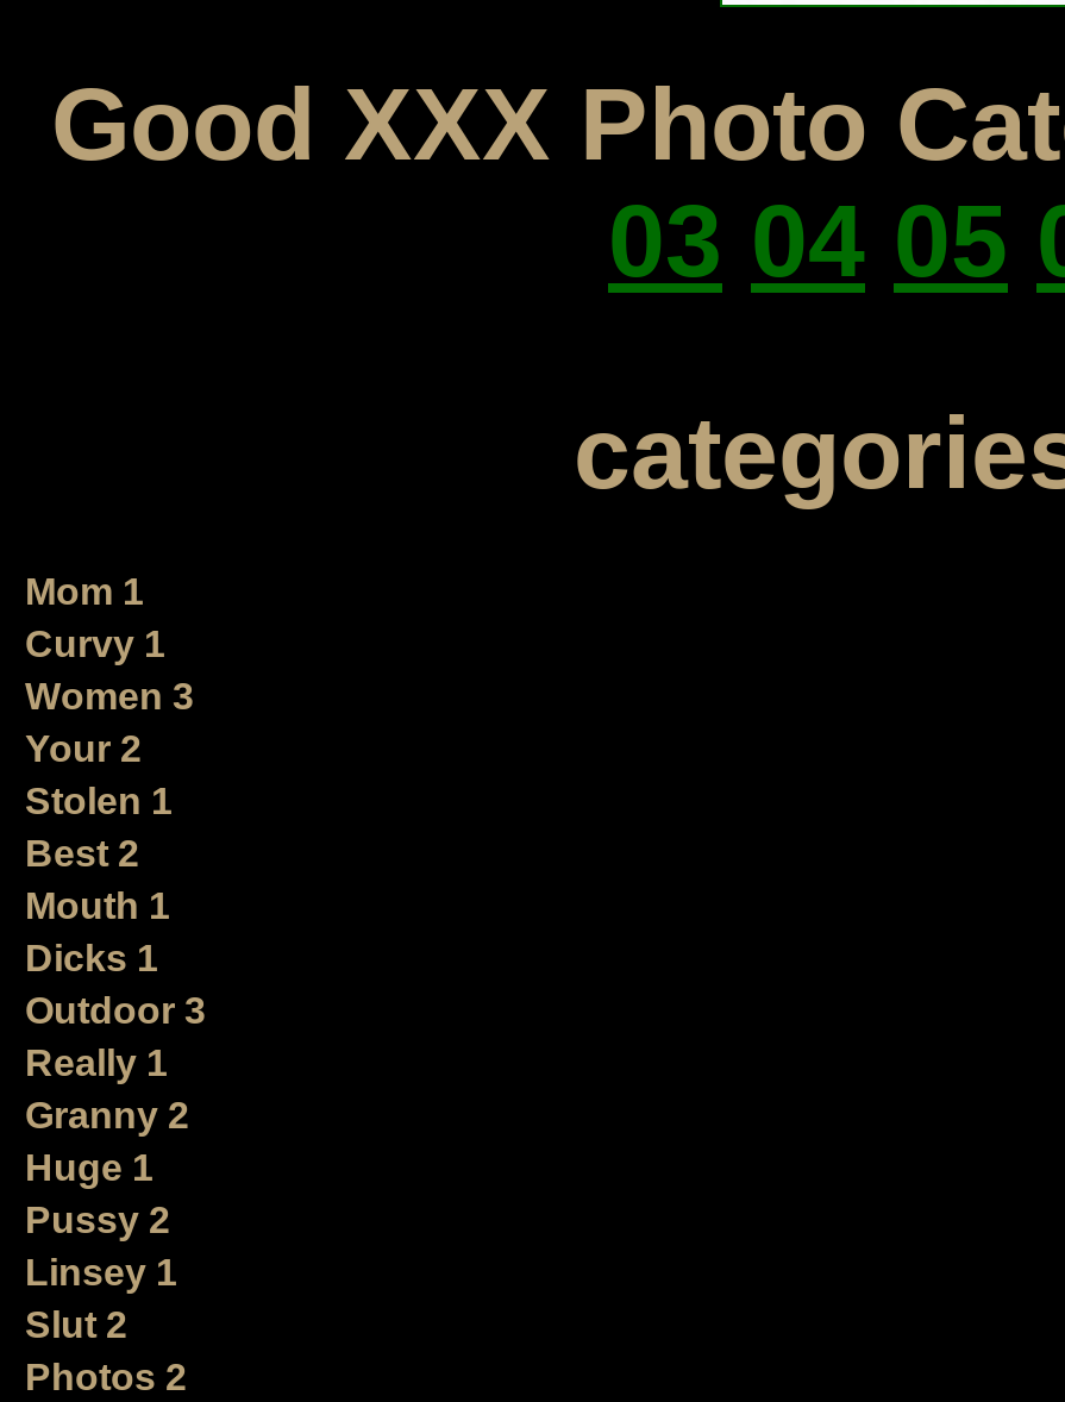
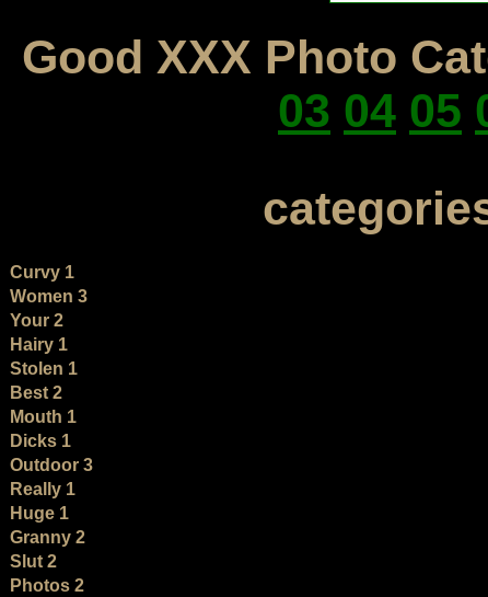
- Mom 1

+ Hairy 1

- Granny 2

- Pussy 2
- Linsey 1
+ Granny 2
